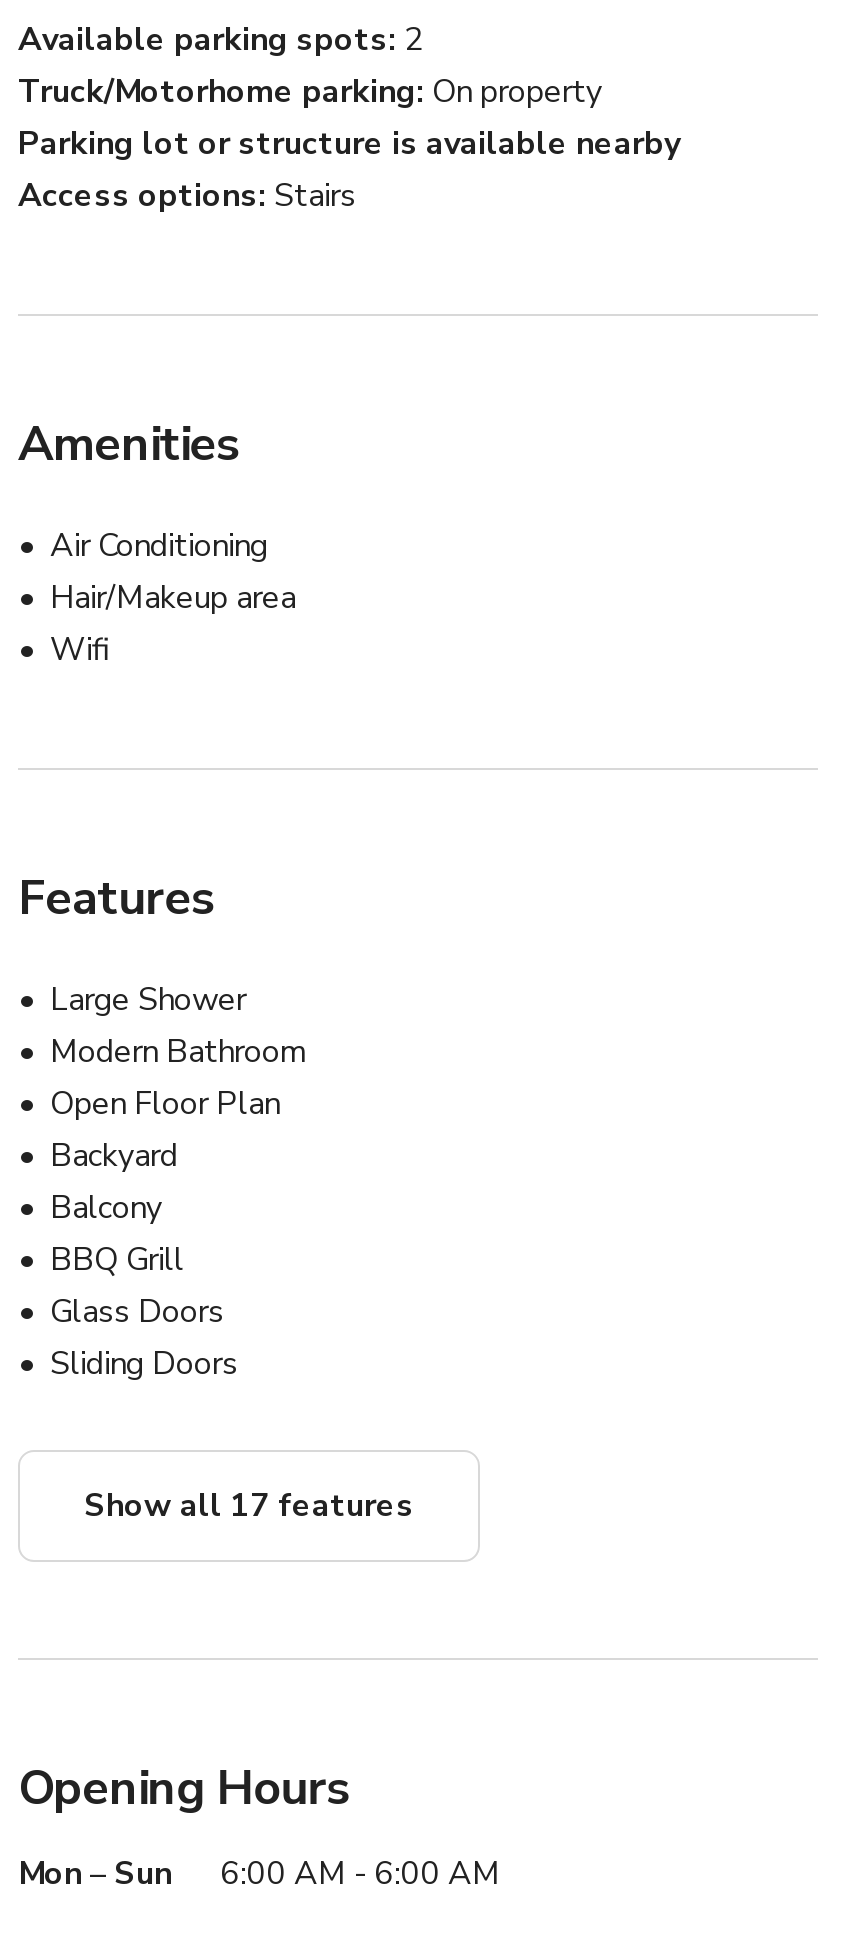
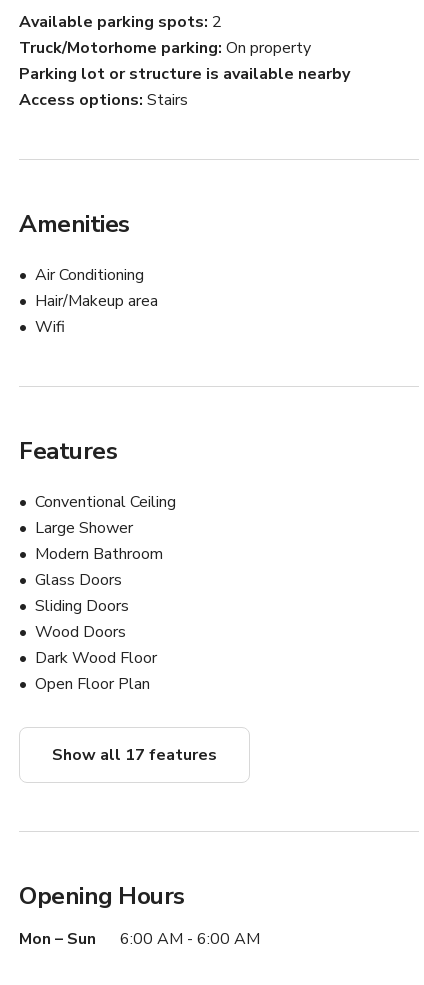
+ Conventional Ceiling

moved down: Large Shower | Modern Bathroom

moved down: Open Floor Plan

- Backyard
- Balcony
- BBQ Grill

moved up: Glass Doors | Sliding Doors

+ Wood Doors
+ Dark Wood Floor
